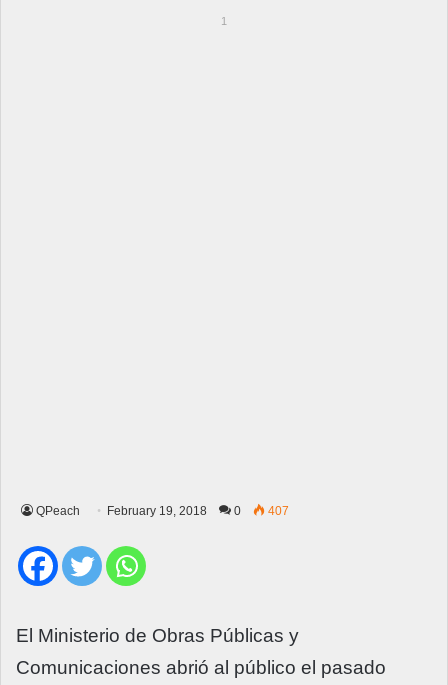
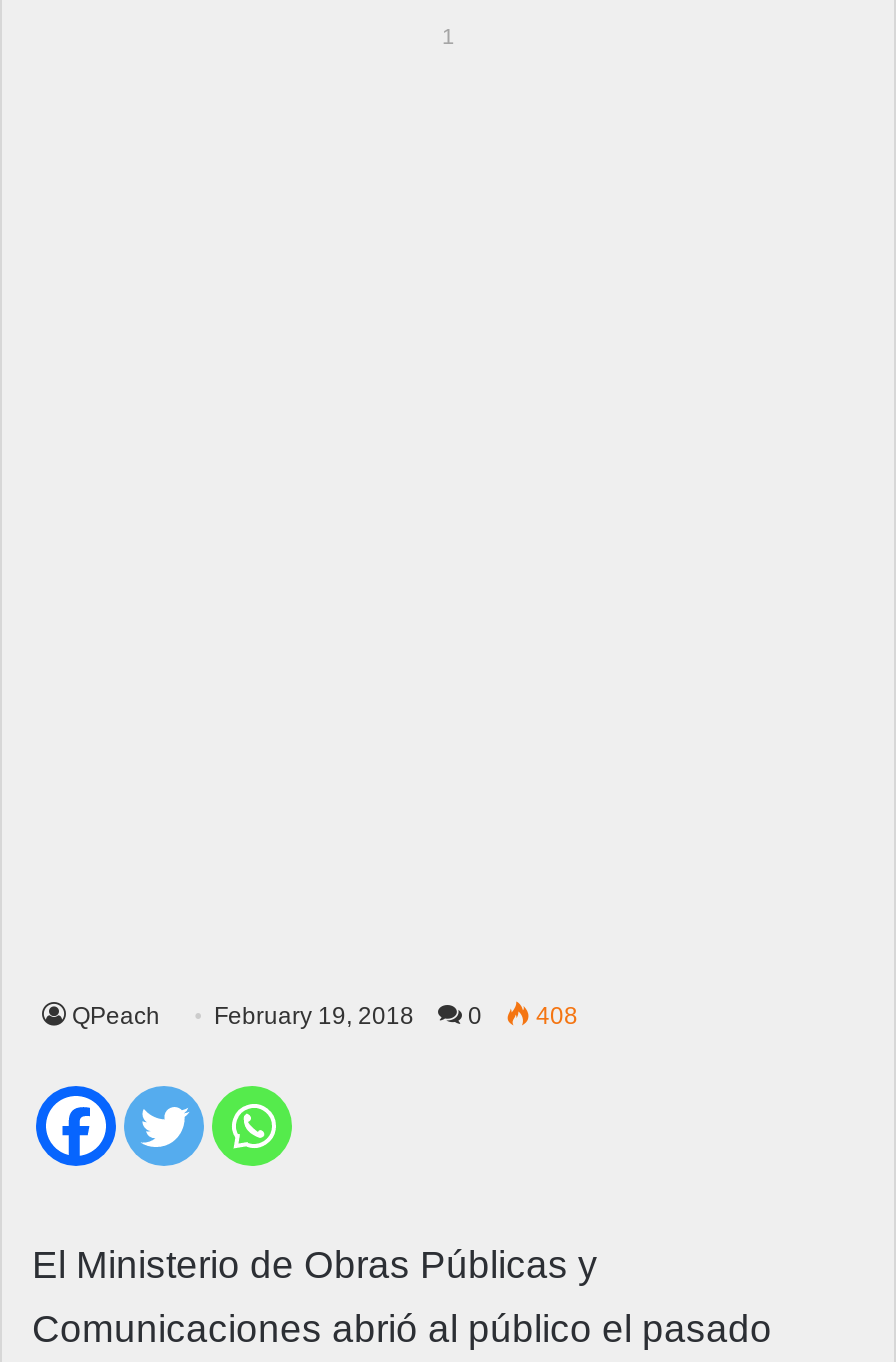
- QPeach February 19, 2018 0 407
+ QPeach February 19, 2018 0 408
